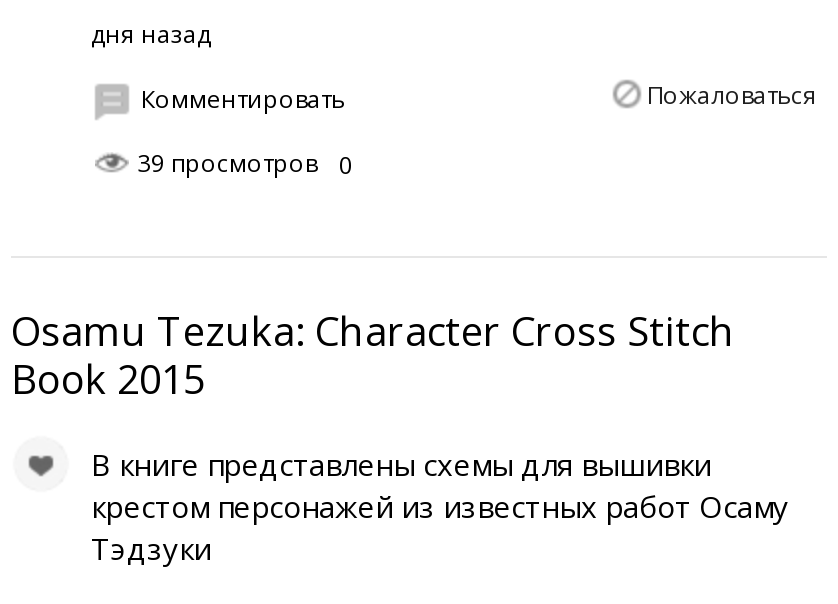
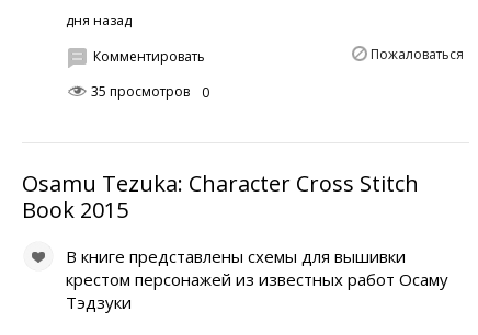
- 39 просмотров 0
+ 35 просмотров 0
